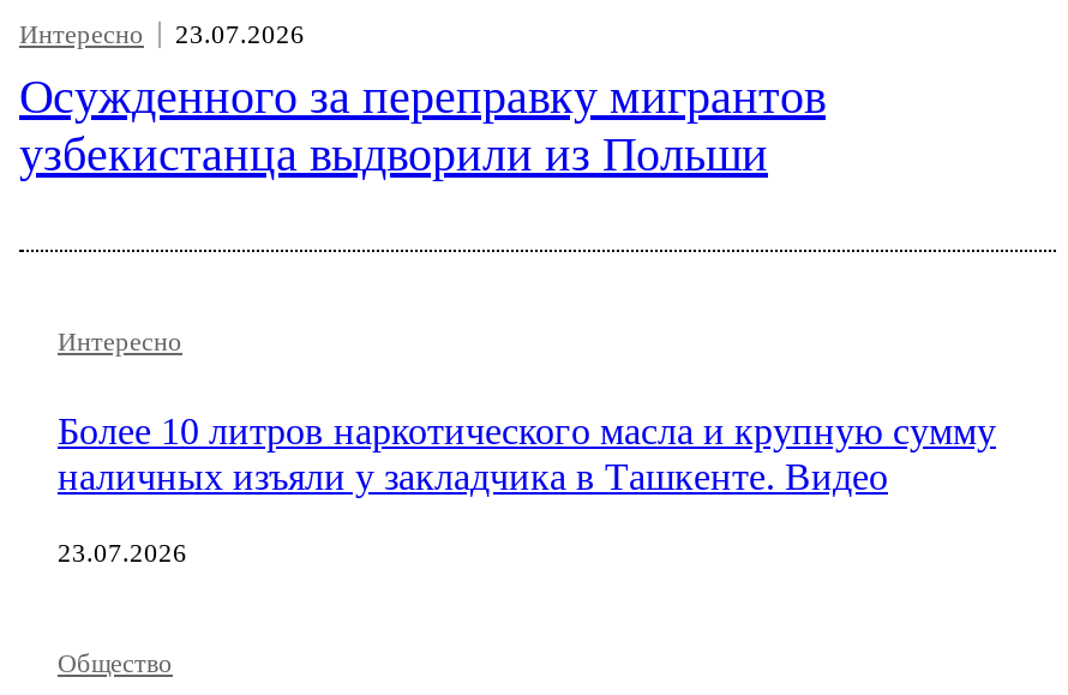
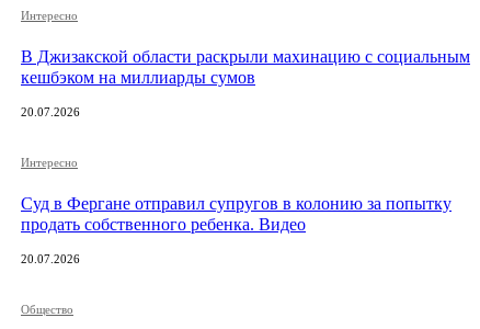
- 23.07.2026
- Осужденного за переправку мигрантов
- узбекистанца выдворили из Польши
+ В Джизакской области раскрыли махинацию с социальным
+ кешбэком на миллиарды сумов
+ 20.07.2026

- Более 10 литров наркотического масла и крупную сумму
- наличных изъяли у закладчика в Ташкенте. Видео
+ Суд в Фергане отправил супругов в колонию за попытку
+ продать собственного ребенка. Видео

- 23.07.2026
+ 20.07.2026
